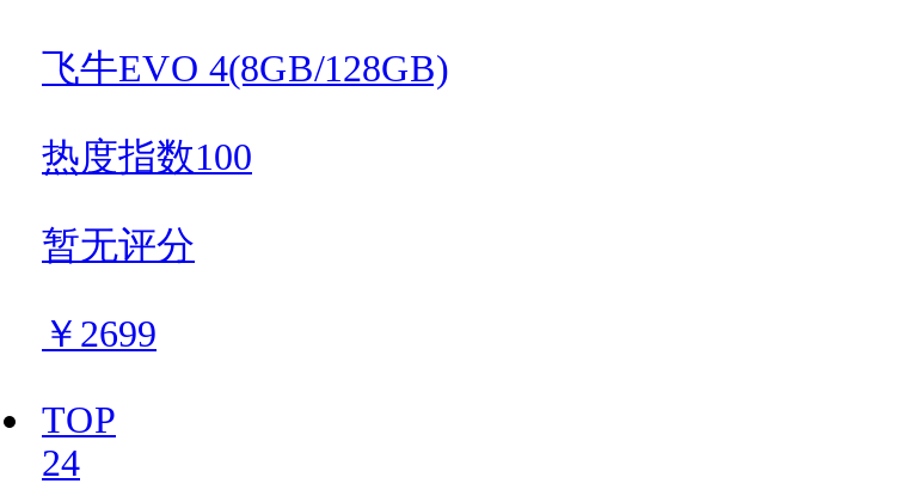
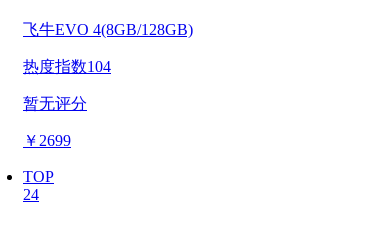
- 热度指数100
+ 热度指数104
